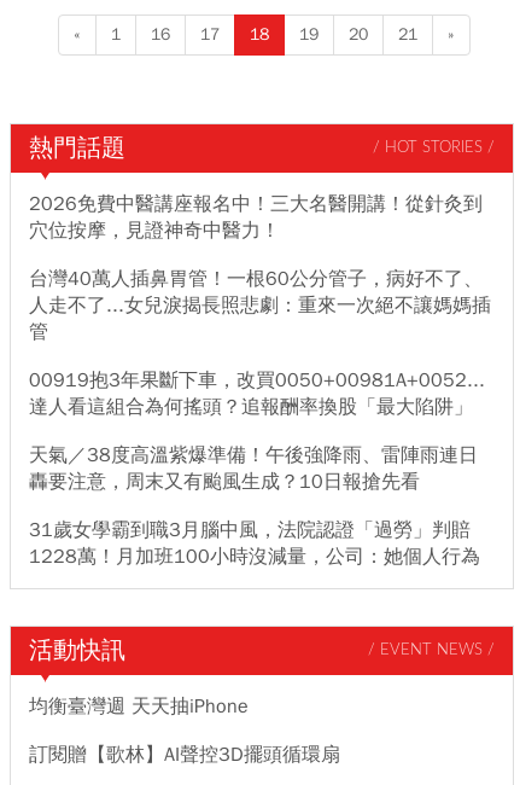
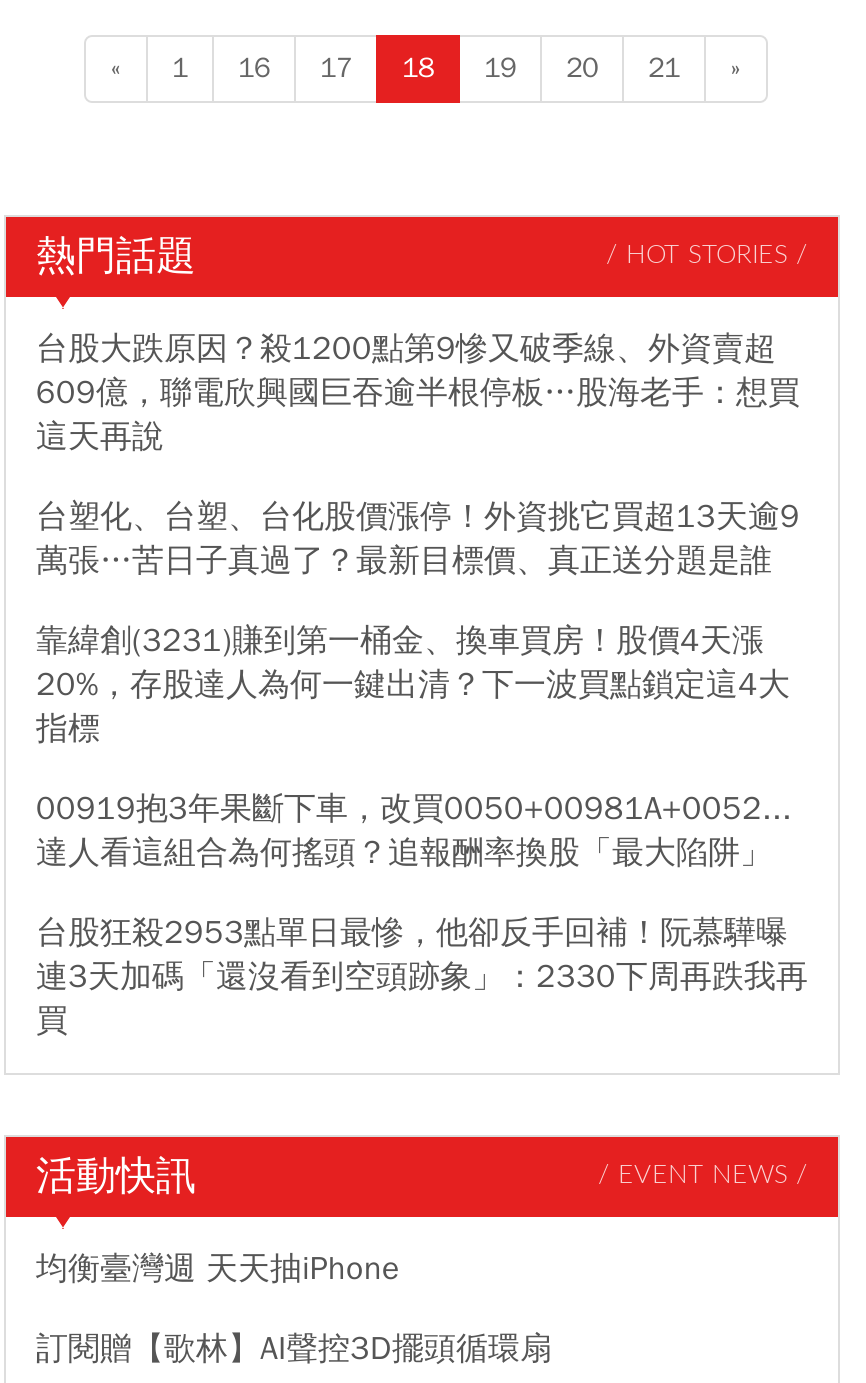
- 2026免費中醫講座報名中！三大名醫開講！從針灸到
- 穴位按摩，見證神奇中醫力！
- 台灣40萬人插鼻胃管！一根60公分管子，病好不了、
- 人走不了...女兒淚揭長照悲劇：重來一次絕不讓媽媽插
- 管
+ 台股大跌原因？殺1200點第9慘又破季線、外資賣超
+ 609億，聯電欣興國巨吞逾半根停板…股海老手：想買
+ 這天再說
+ 台塑化、台塑、台化股價漲停！外資挑它買超13天逾9
+ 萬張…苦日子真過了？最新目標價、真正送分題是誰
+ 靠緯創(3231)賺到第一桶金、換車買房！股價4天漲
+ 20%，存股達人為何一鍵出清？下一波買點鎖定這4大
+ 指標

moved down: 00919抱3年果斷下車，改買0050+00981A+0052... | 達人看這組合為何搖頭？追報酬率換股「最大陷阱」

- 天氣／38度高溫紫爆準備！午後強降雨、雷陣雨連日
- 轟要注意，周末又有颱風生成？10日報搶先看
- 31歲女學霸到職3月腦中風，法院認證「過勞」判賠
- 1228萬！月加班100小時沒減量，公司：她個人行為
+ 台股狂殺2953點單日最慘，他卻反手回補！阮慕驊曝
+ 連3天加碼「還沒看到空頭跡象」：2330下周再跌我再
+ 買
